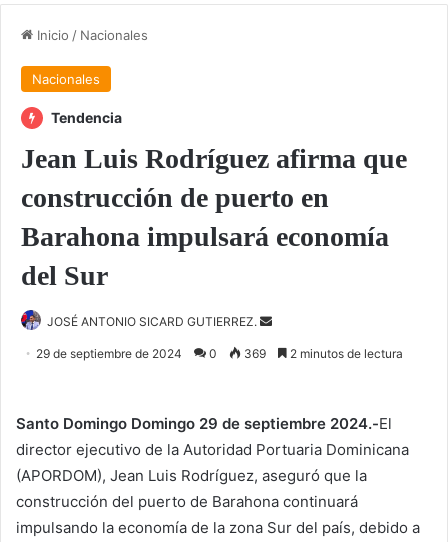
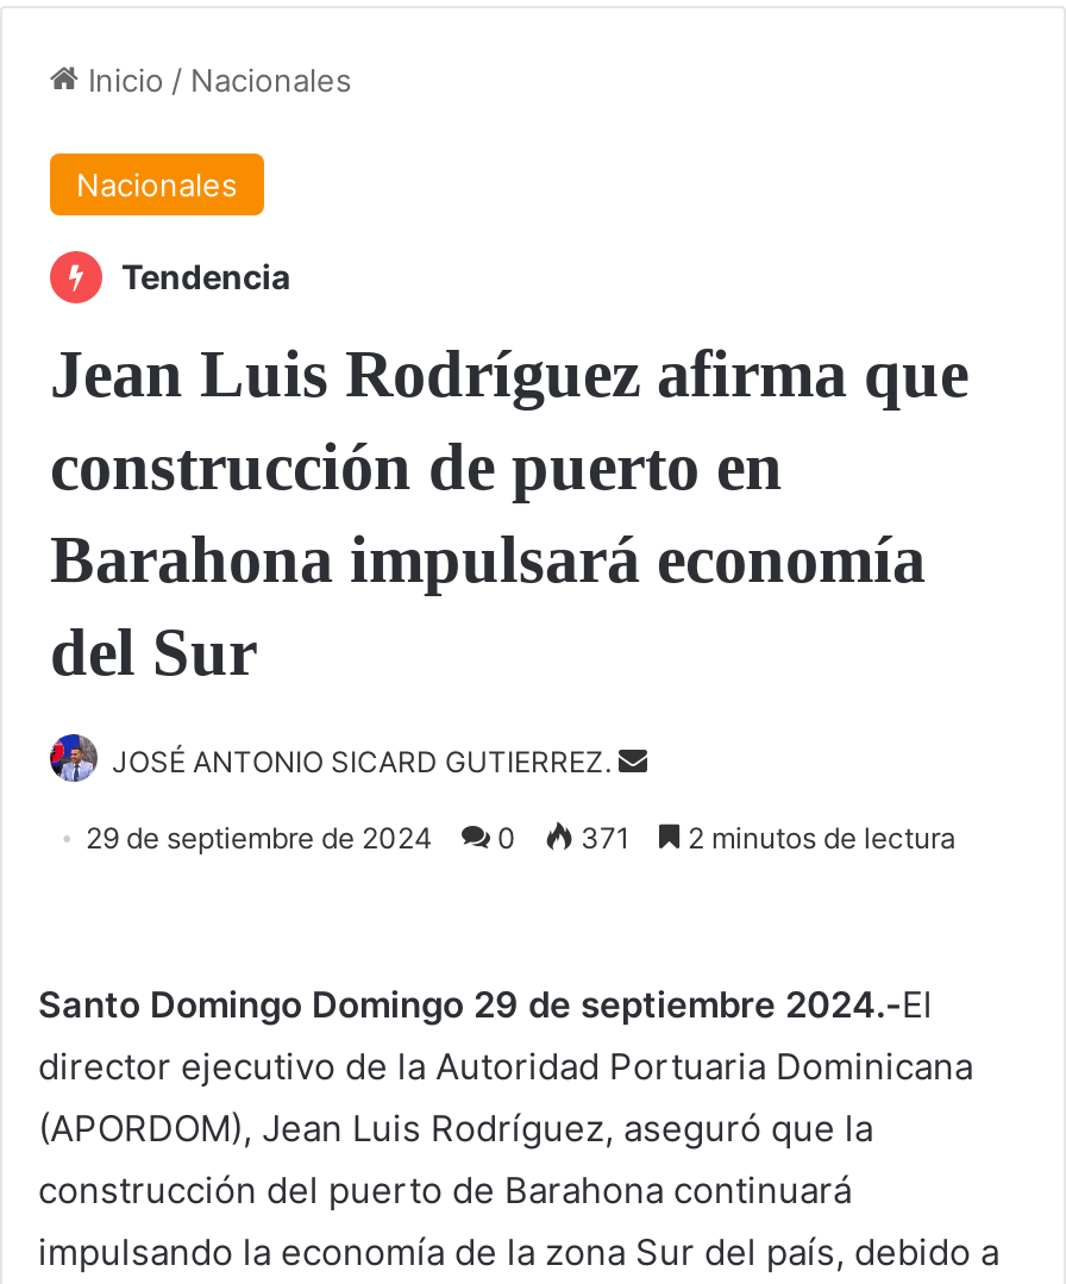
- 29 de septiembre de 2024 0 369 2 minutos de lectura
+ 29 de septiembre de 2024 0 371 2 minutos de lectura
